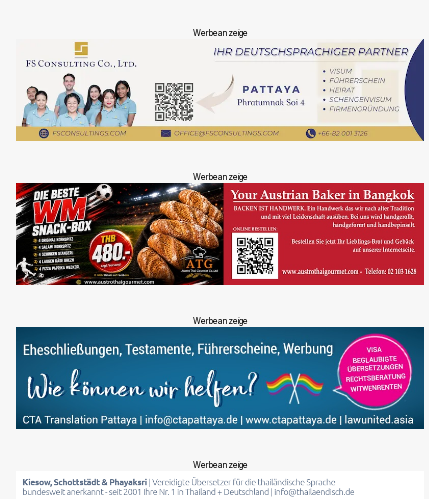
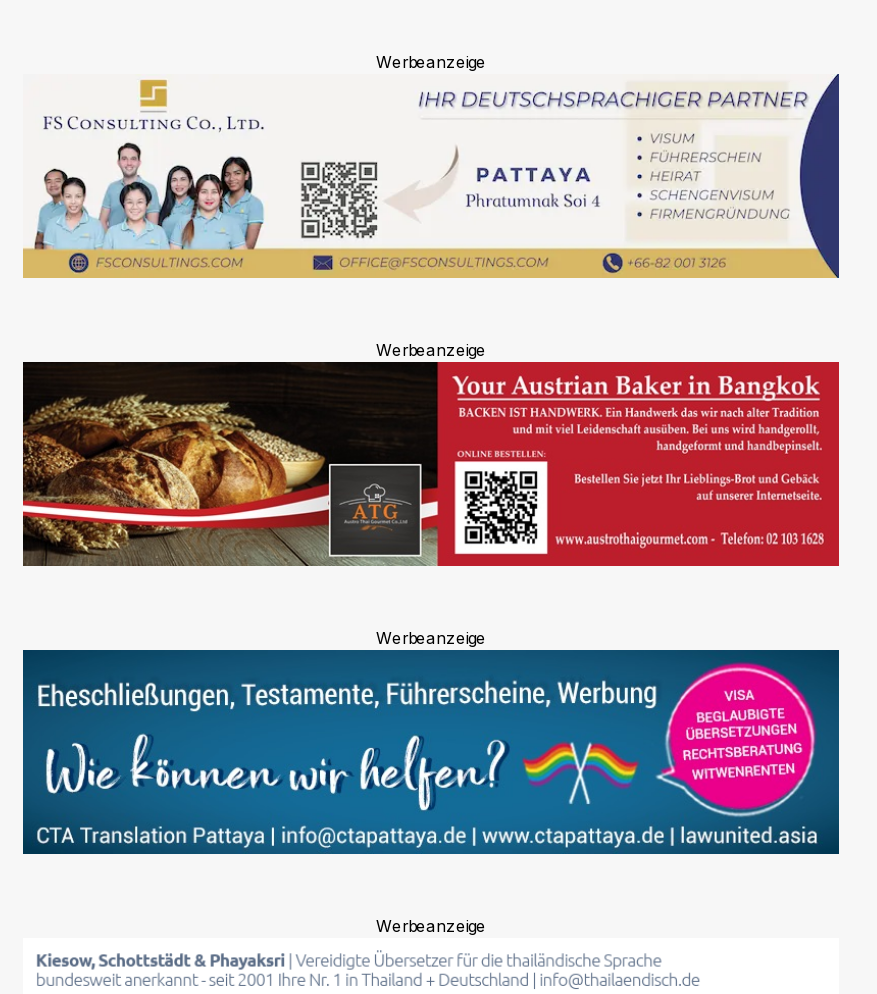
- [image]
+ [image]
